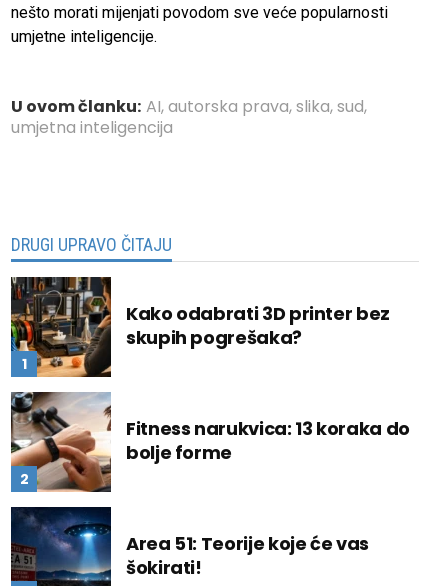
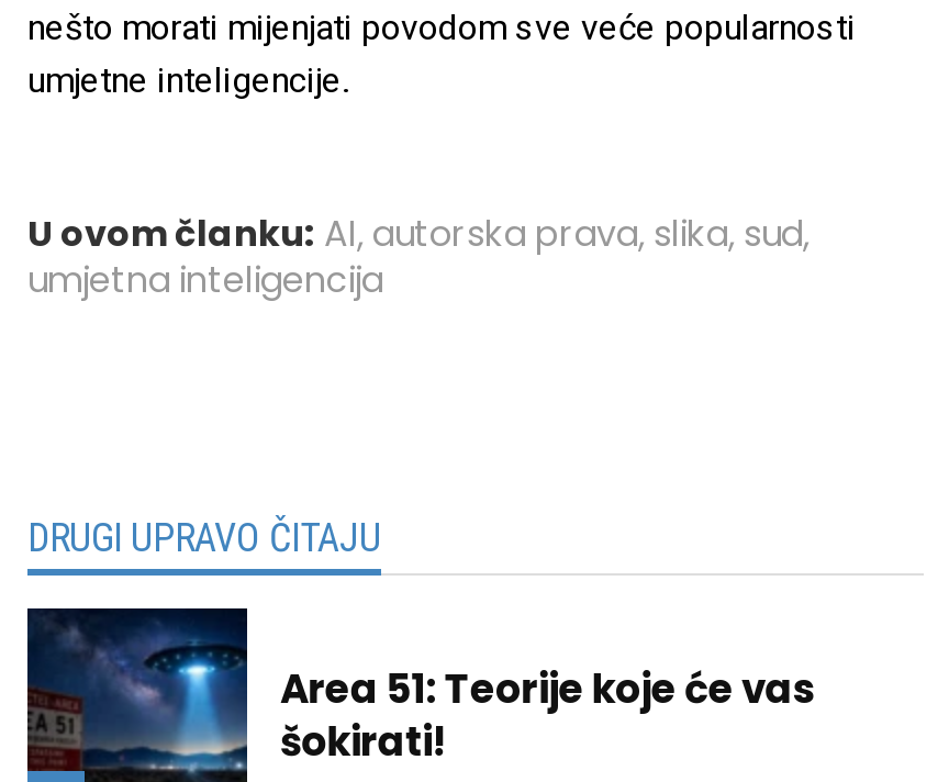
- [image]
- Kako odabrati 3D printer bez
- skupih pogrešaka?

- [image]
- Fitness narukvica: 13 koraka do
- bolje forme
